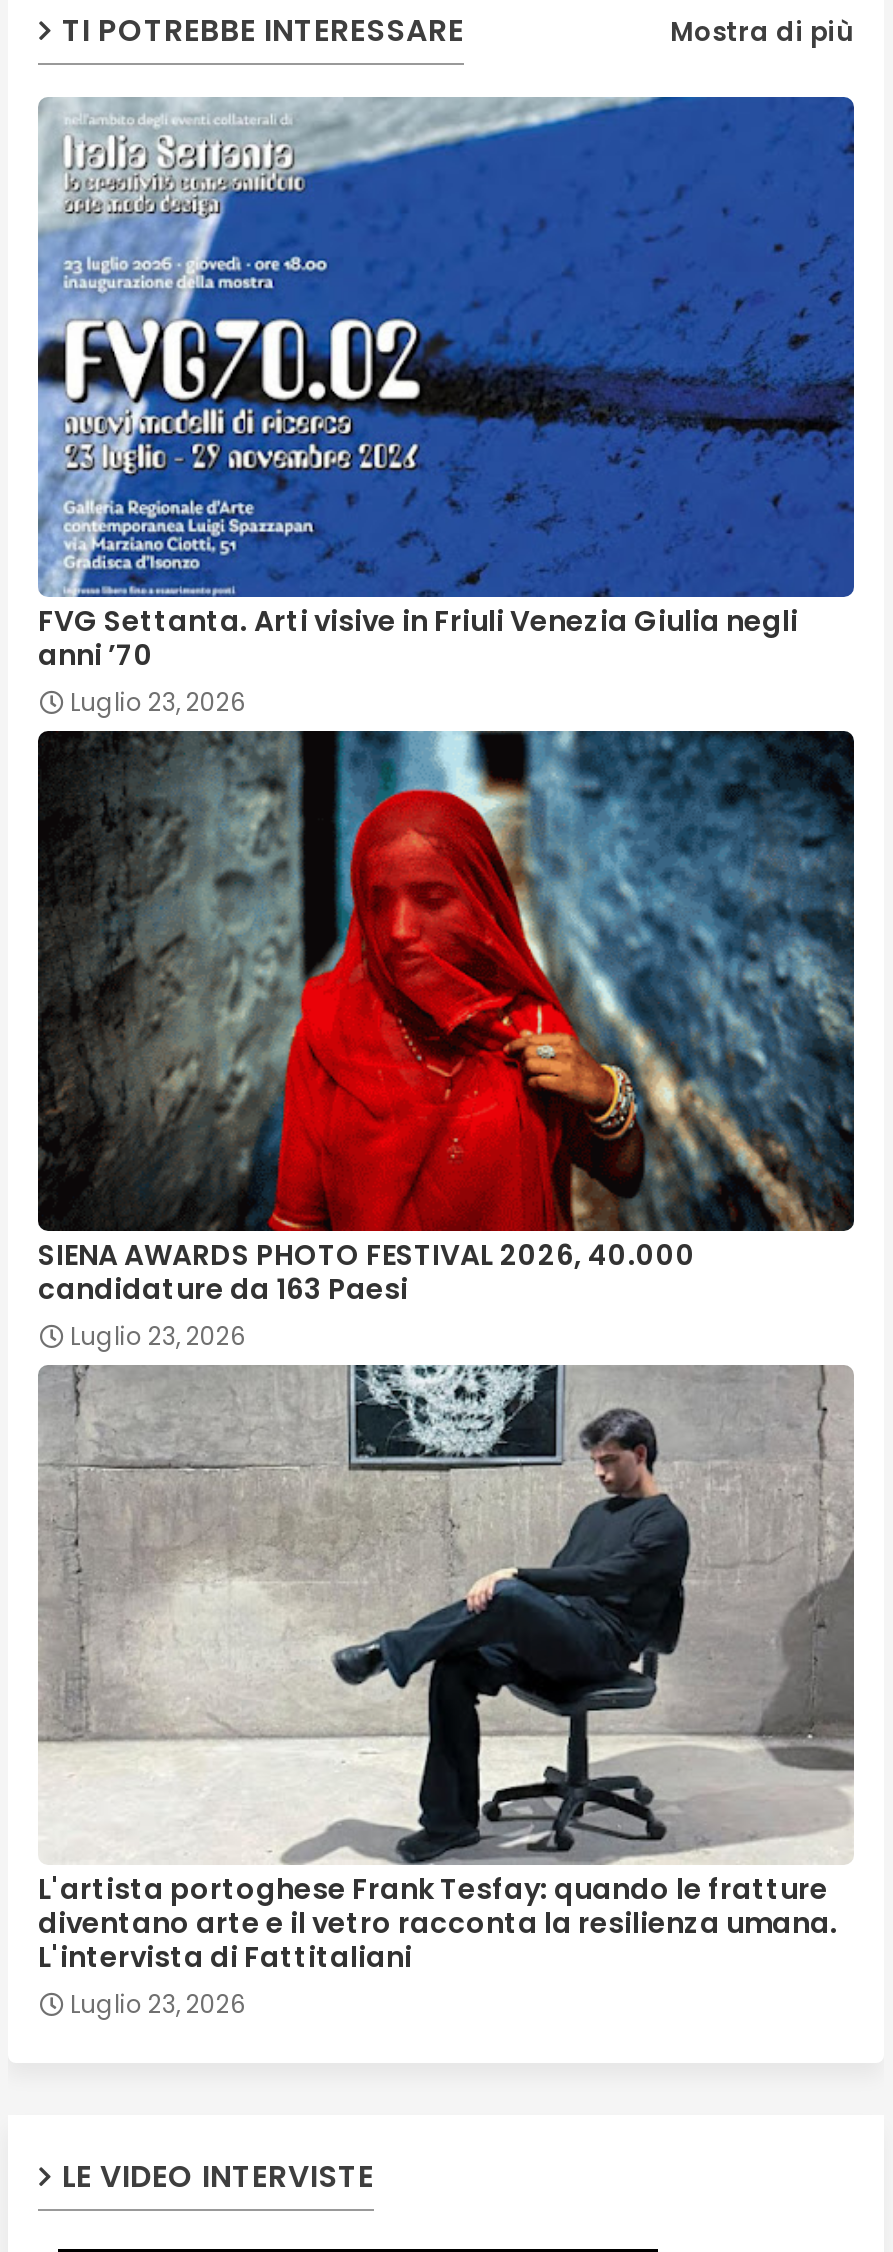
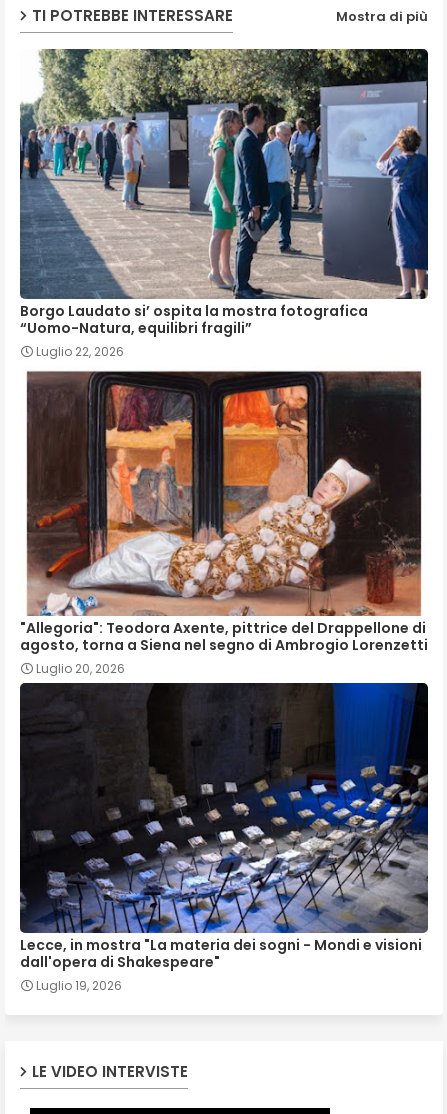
- [image]
- FVG Settanta. Arti visive in Friuli Venezia Giulia negli
- anni ’70
- Luglio 23, 2026
+ [image]
+ Borgo Laudato si’ ospita la mostra fotografica
+ “Uomo-Natura, equilibri fragili”
+ Luglio 22, 2026

- [image]
- SIENA AWARDS PHOTO FESTIVAL 2026, 40.000
- candidature da 163 Paesi
- Luglio 23, 2026
+ [image]
+ "Allegoria": Teodora Axente, pittrice del Drappellone di
+ agosto, torna a Siena nel segno di Ambrogio Lorenzetti
+ Luglio 20, 2026

- [image]
- L'artista portoghese Frank Tesfay: quando le fratture
- diventano arte e il vetro racconta la resilienza umana.
- L'intervista di Fattitaliani
- Luglio 23, 2026
+ [image]
+ Lecce, in mostra "La materia dei sogni - Mondi e visioni
+ dall'opera di Shakespeare"
+ Luglio 19, 2026
